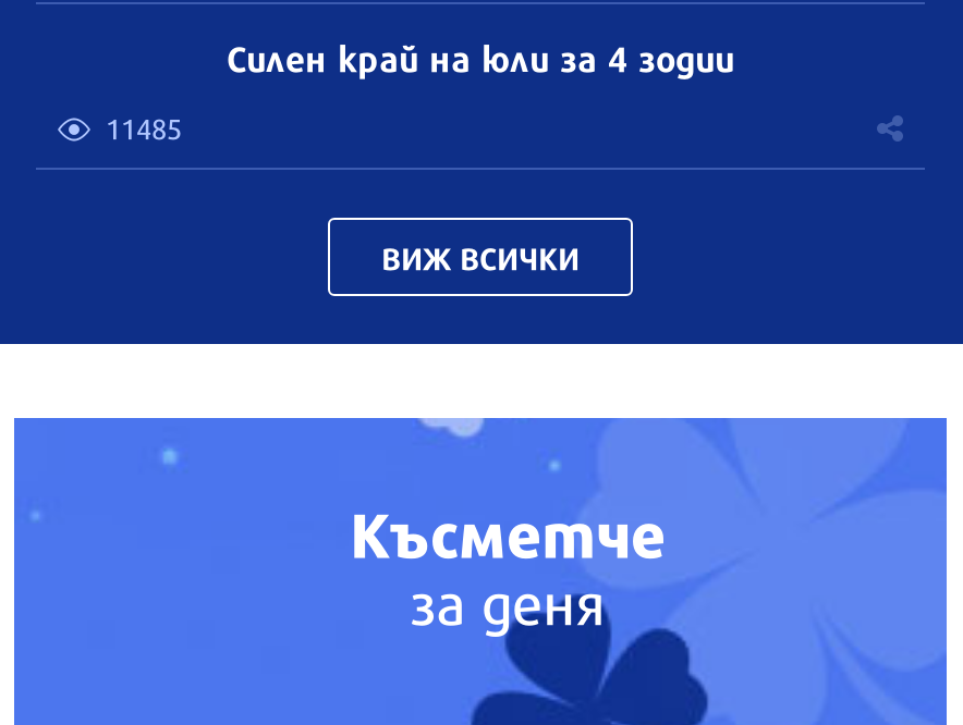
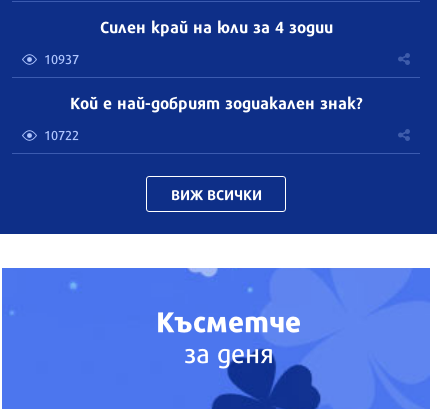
- 11485
+ 10937
+ Кой е най-добрият зодиакален знак?
+ 10722
